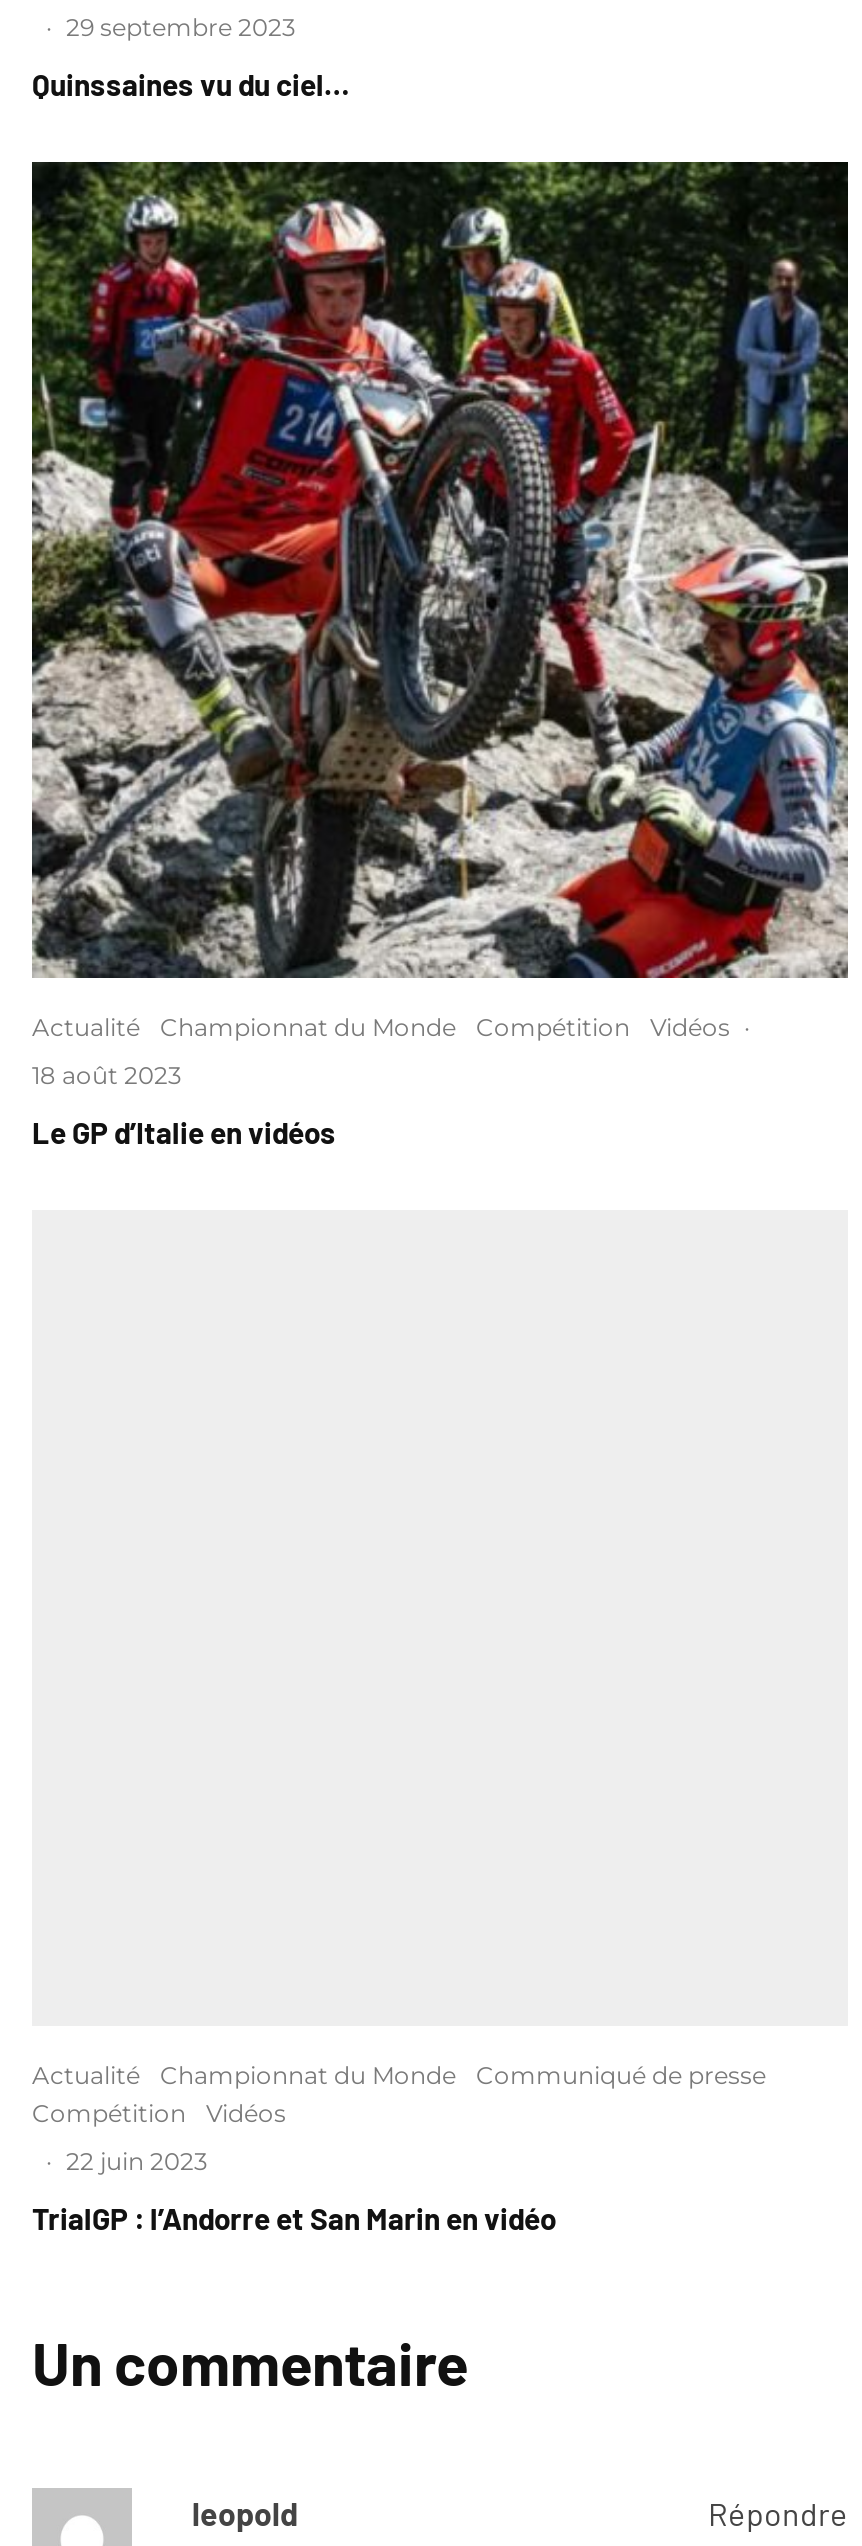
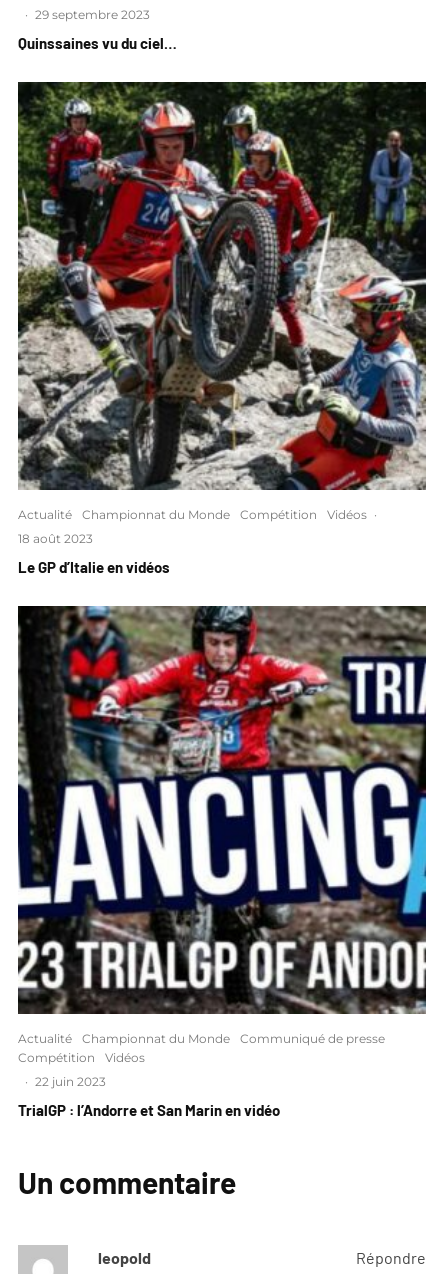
+ [image]
